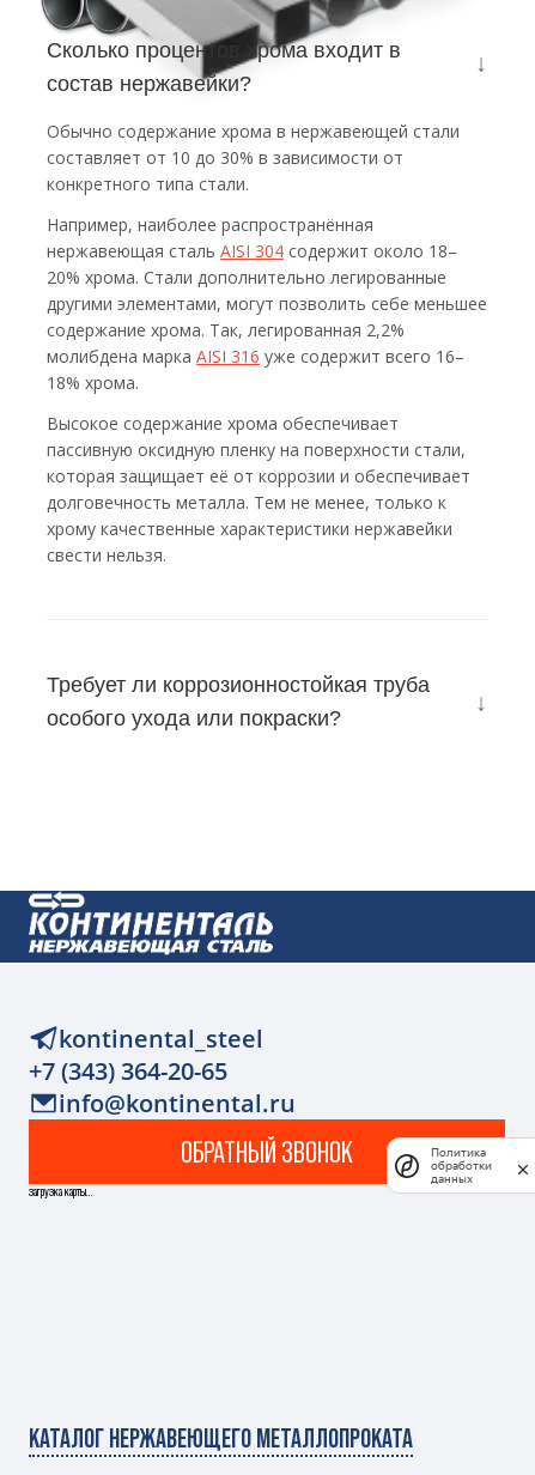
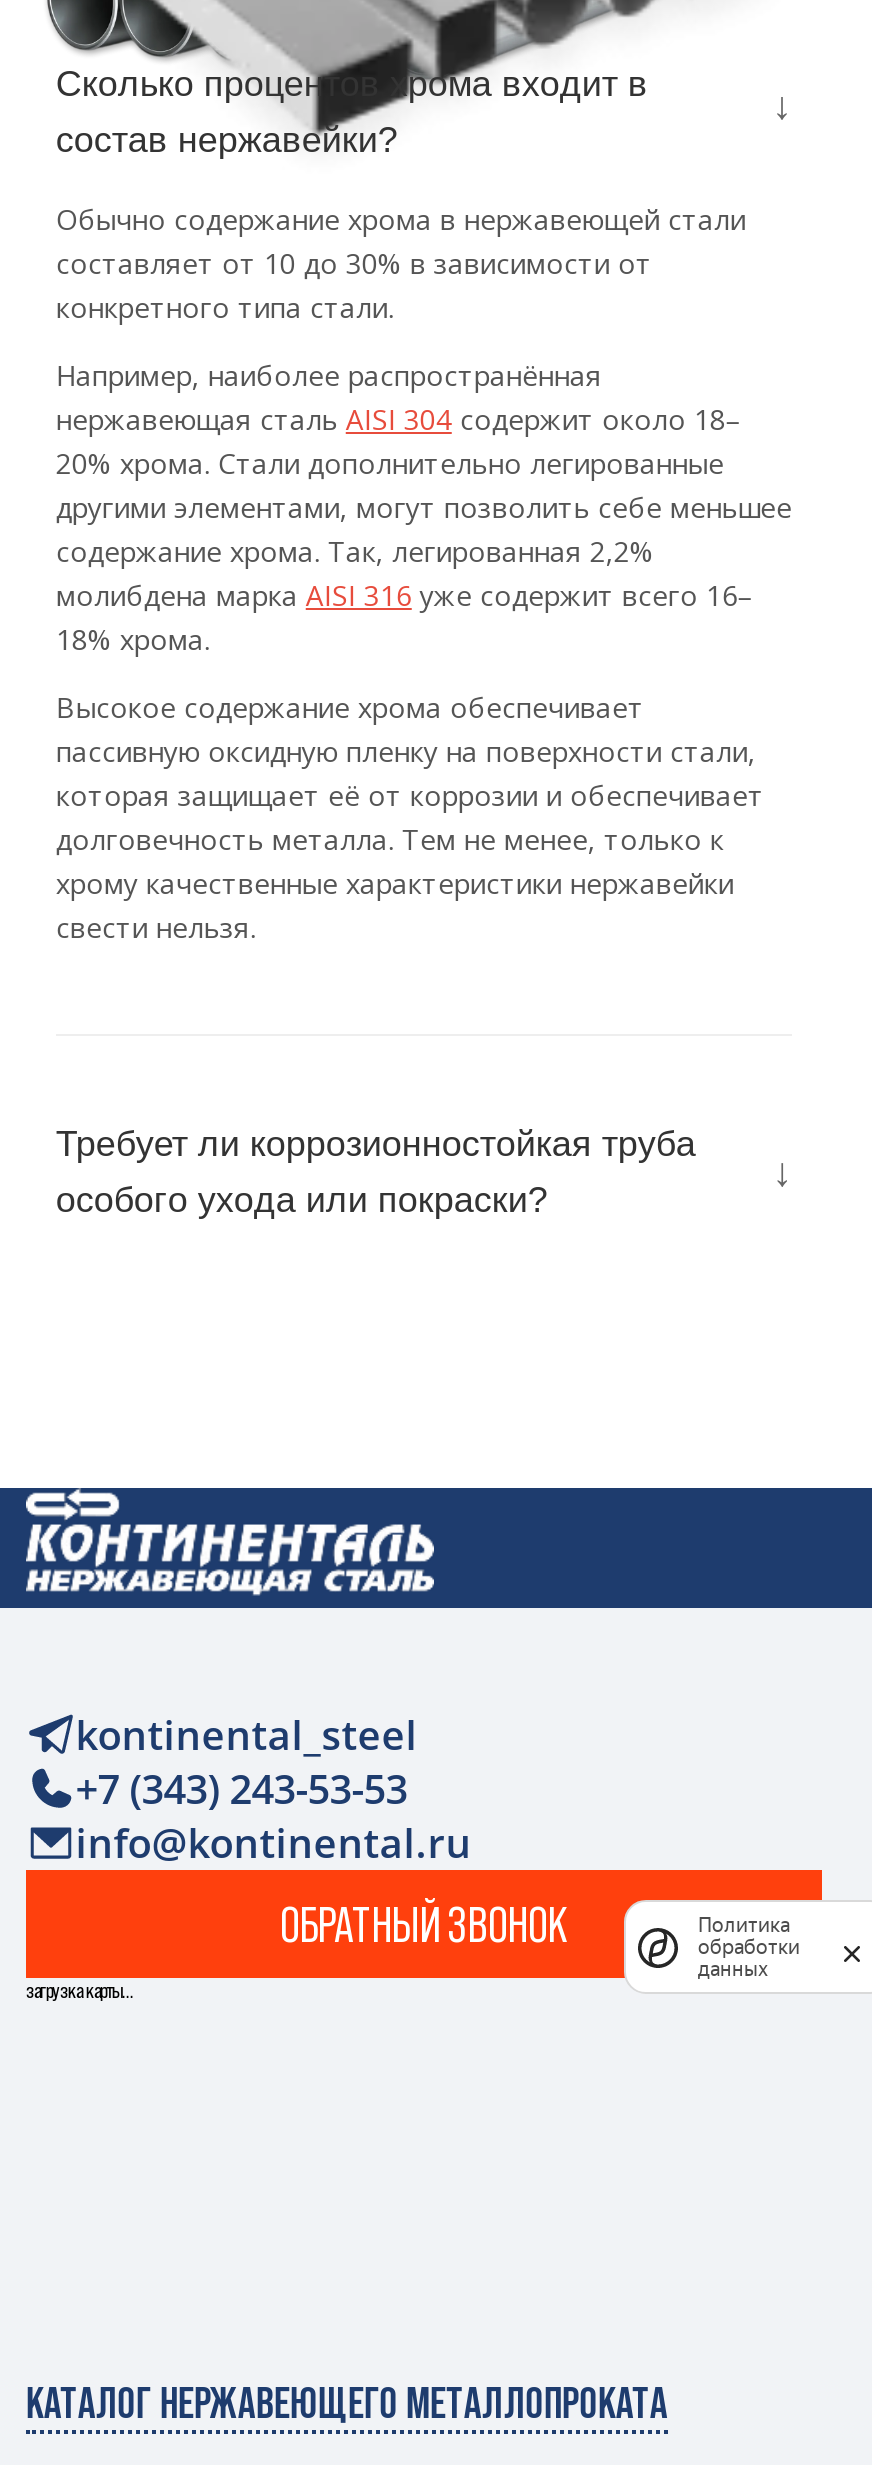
- +7 (343) 364-20-65
+ +7 (343) 243-53-53
